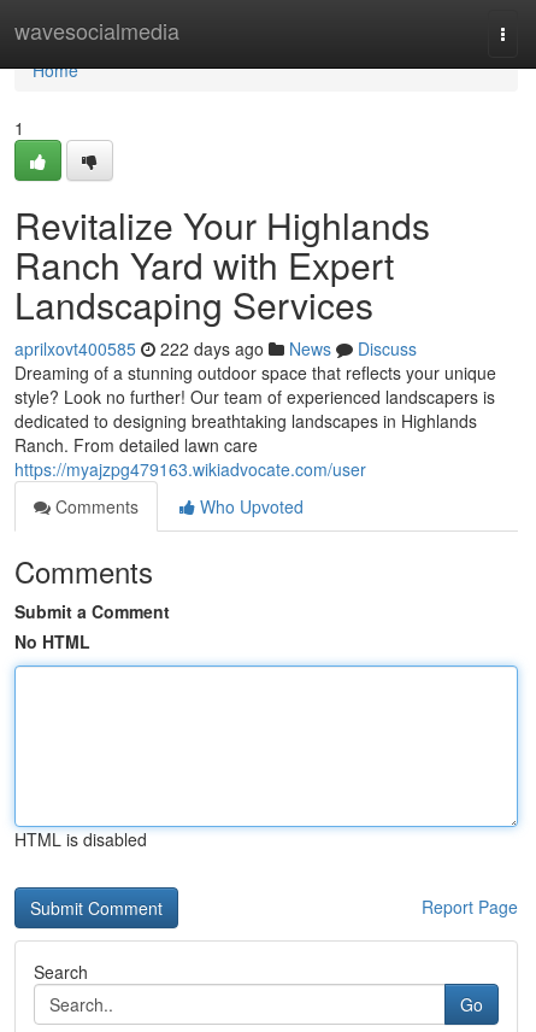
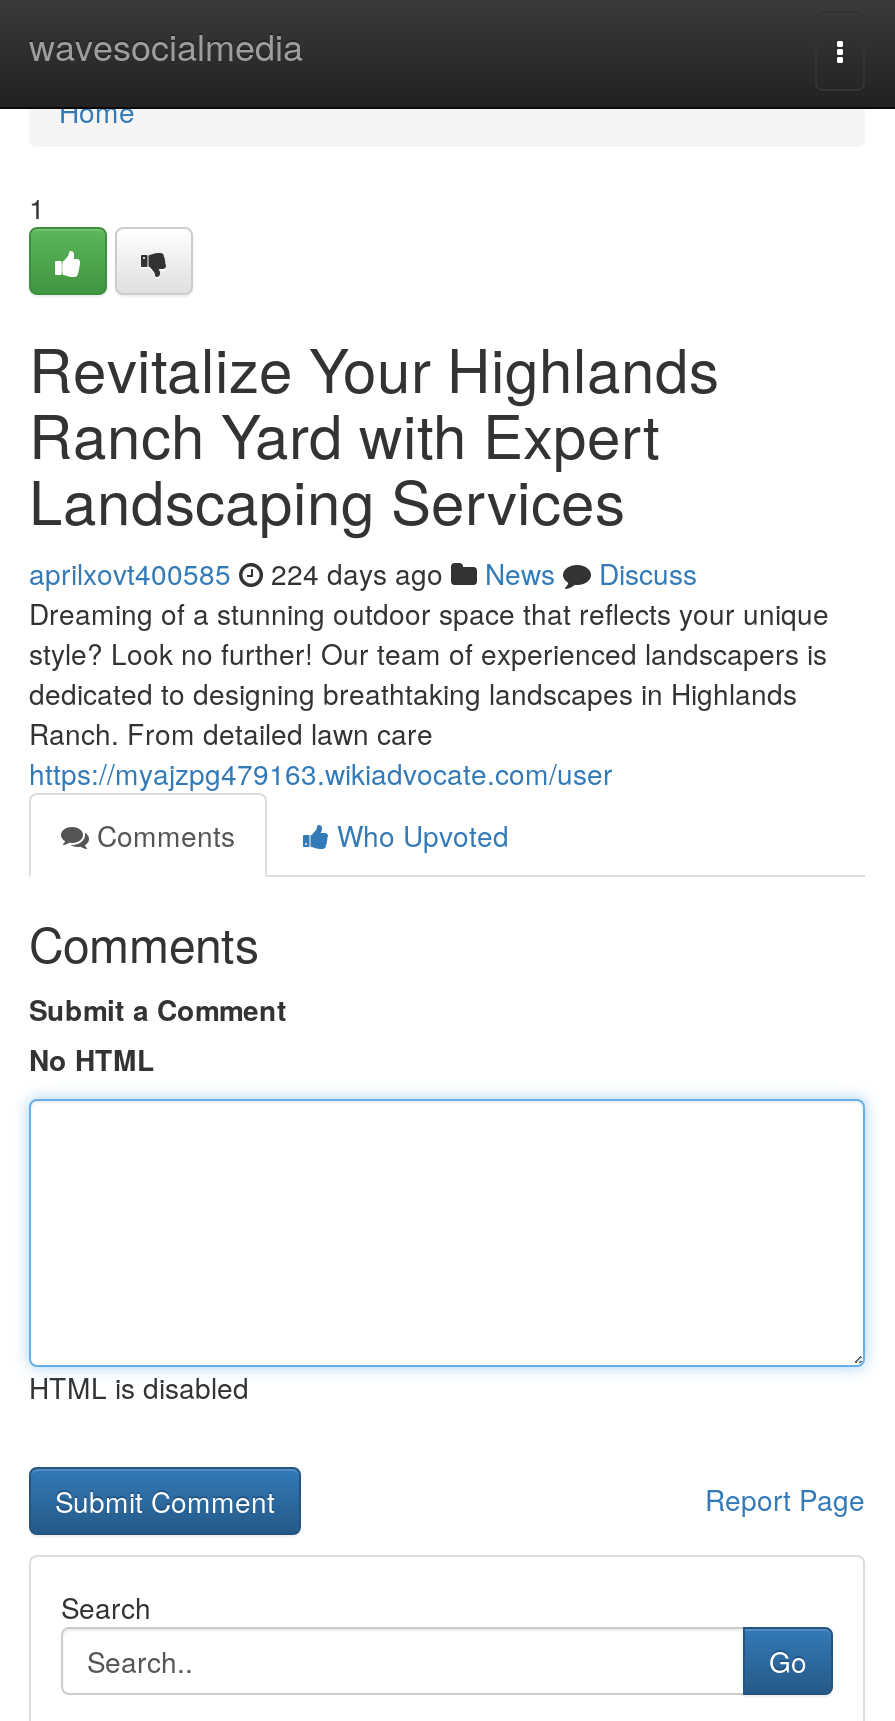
- aprilxovt400585 222 days ago News Discuss
+ aprilxovt400585 224 days ago News Discuss
